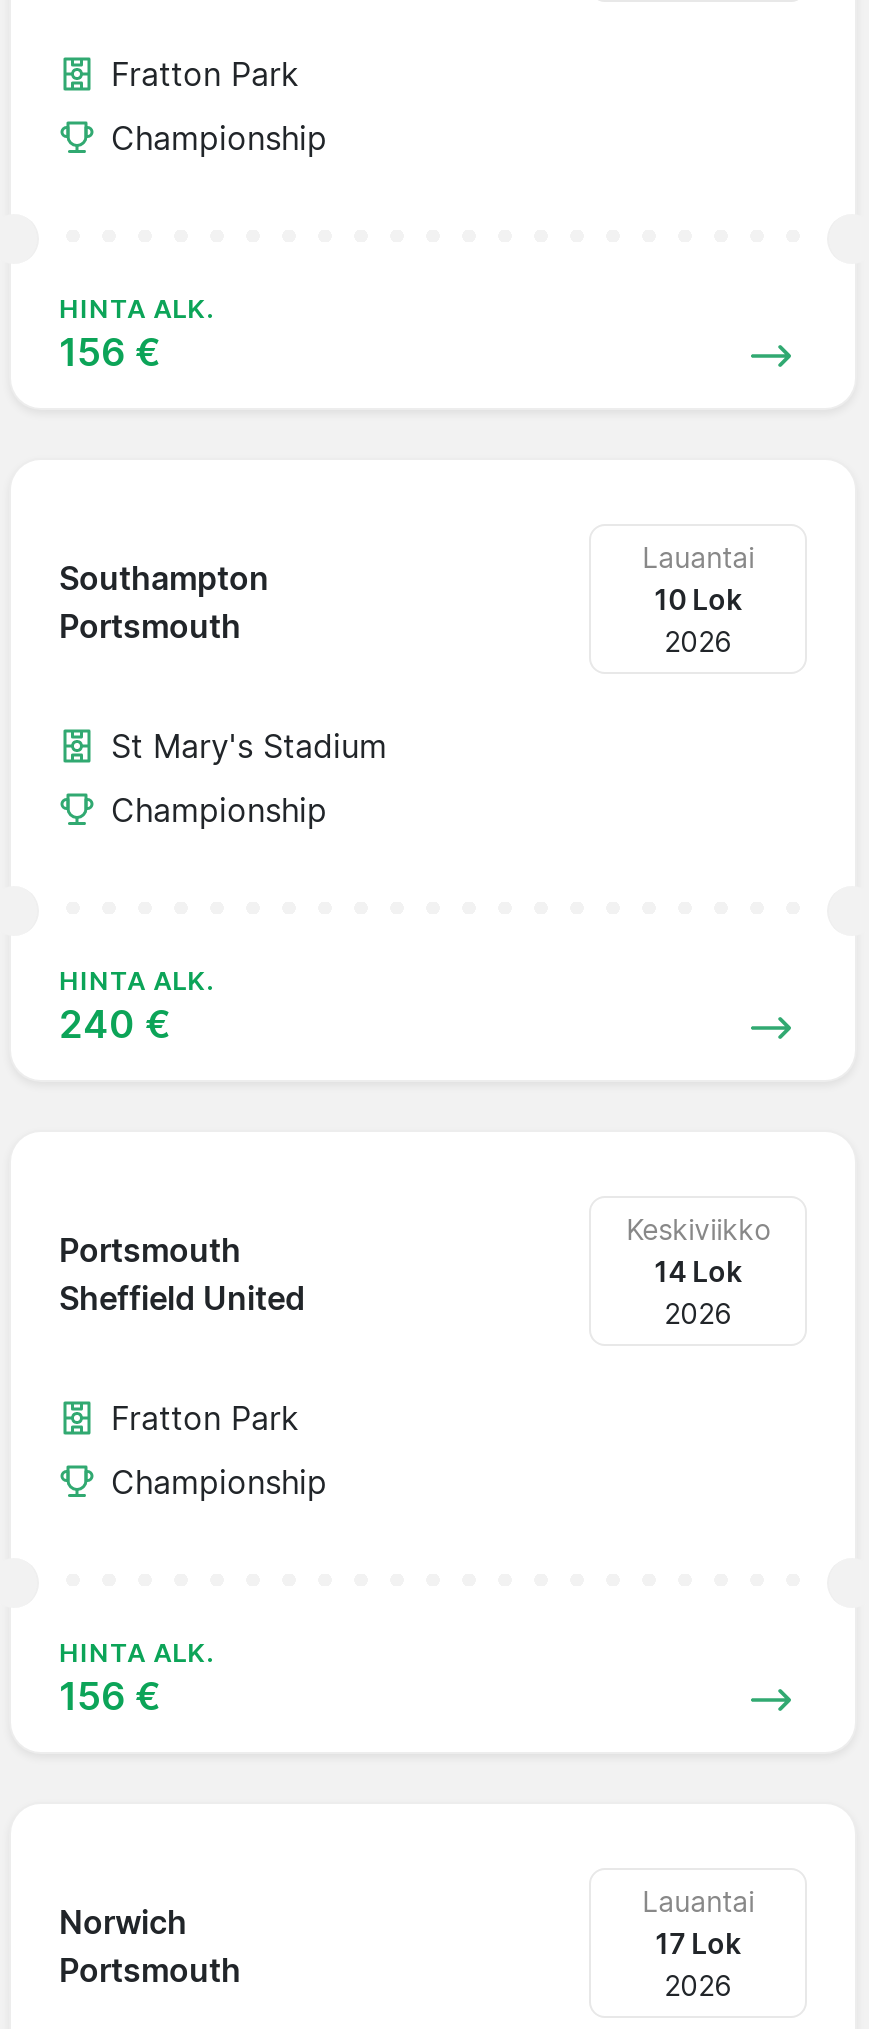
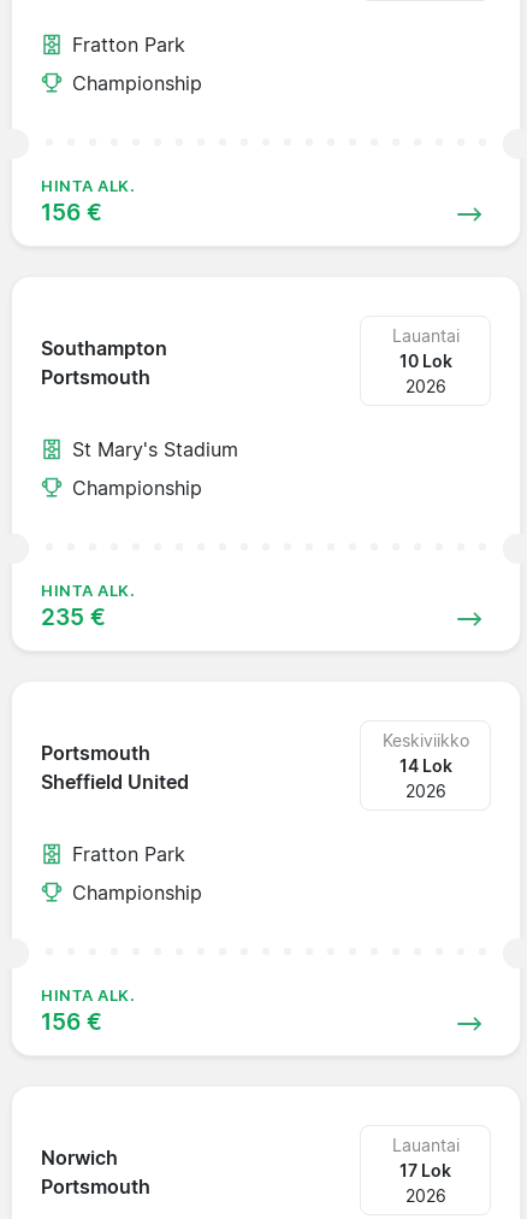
- 240 €
+ 235 €
